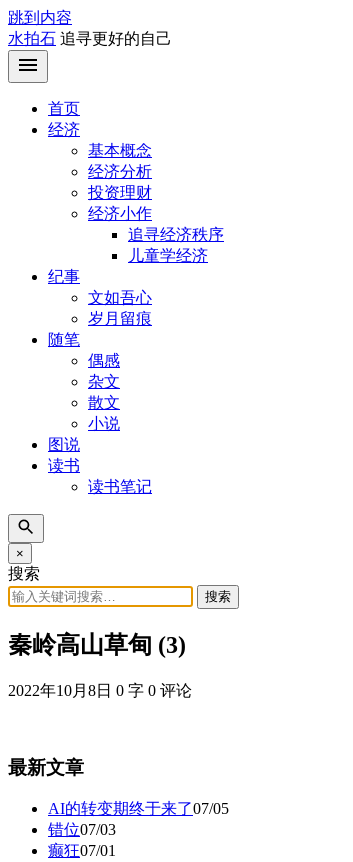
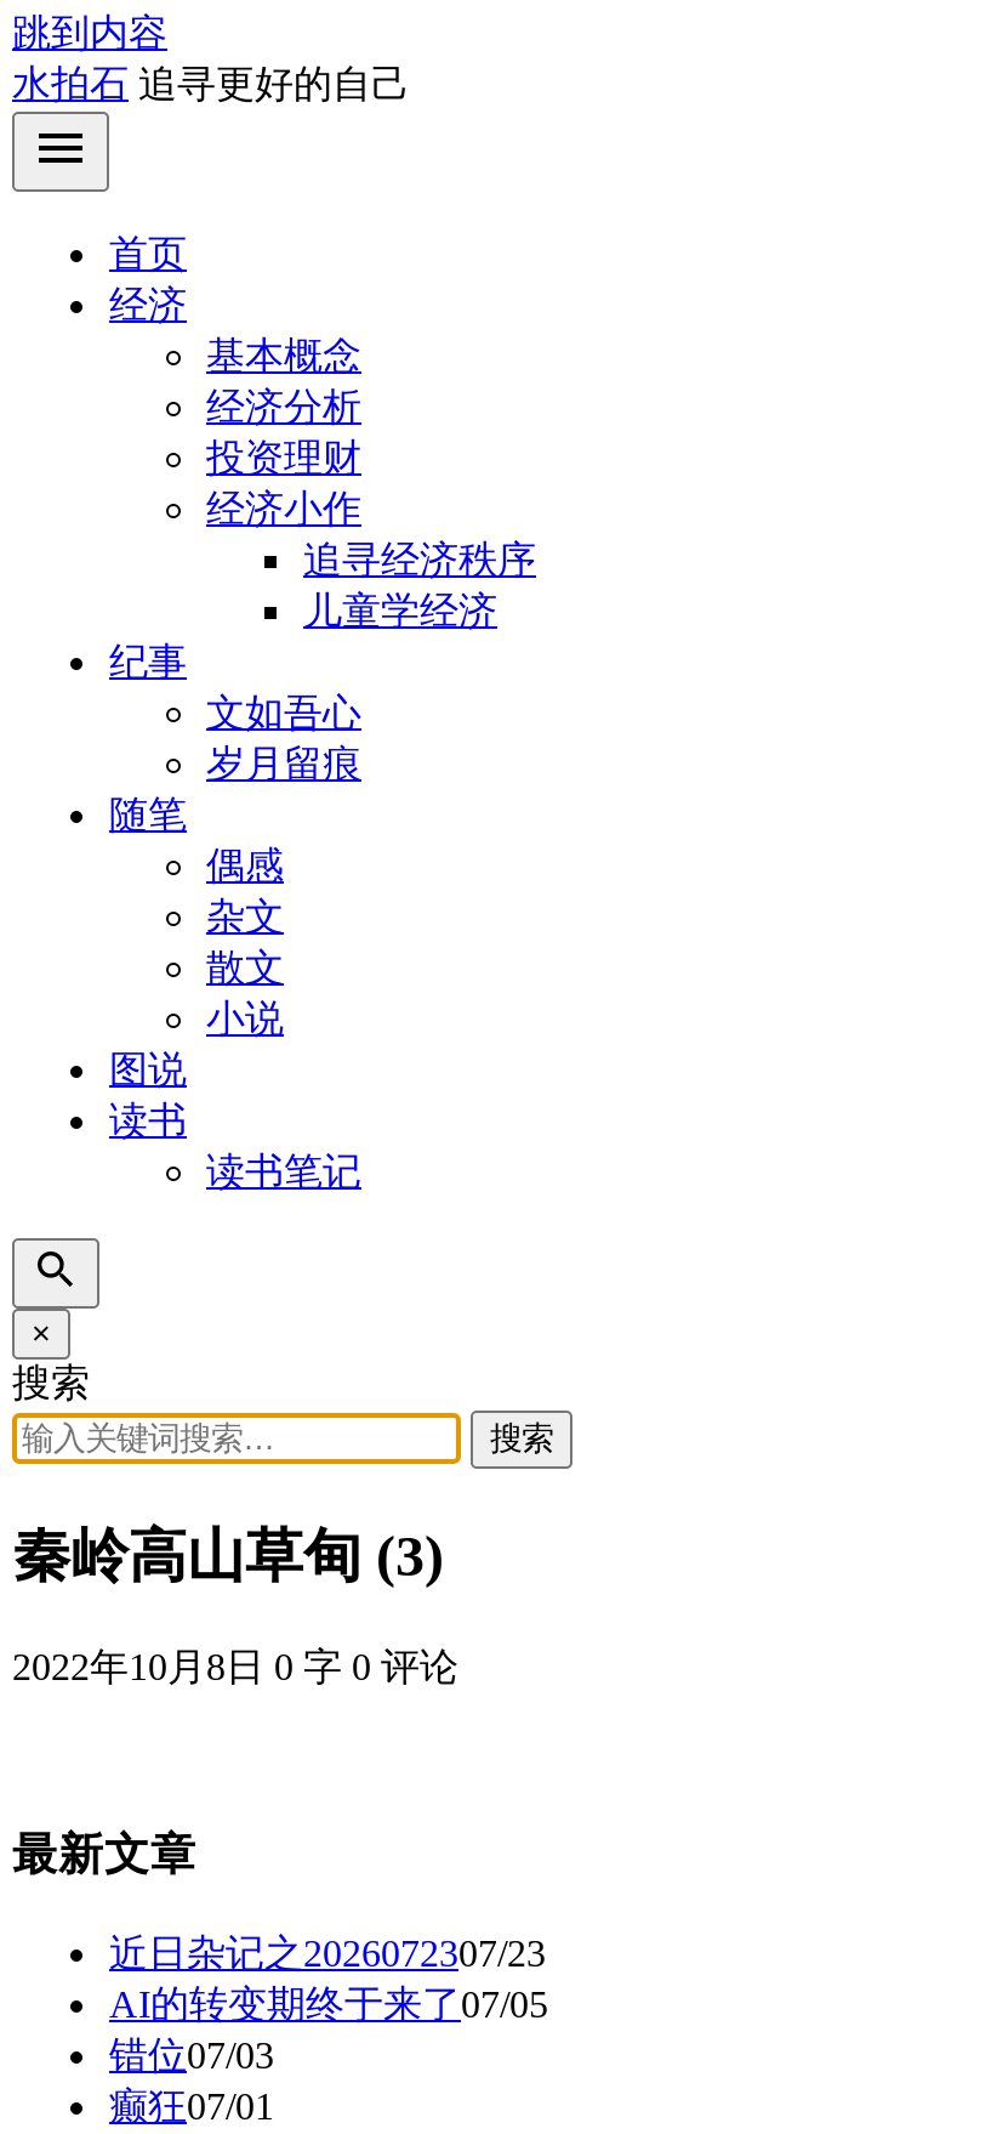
+ 近日杂记之2026072307/23
